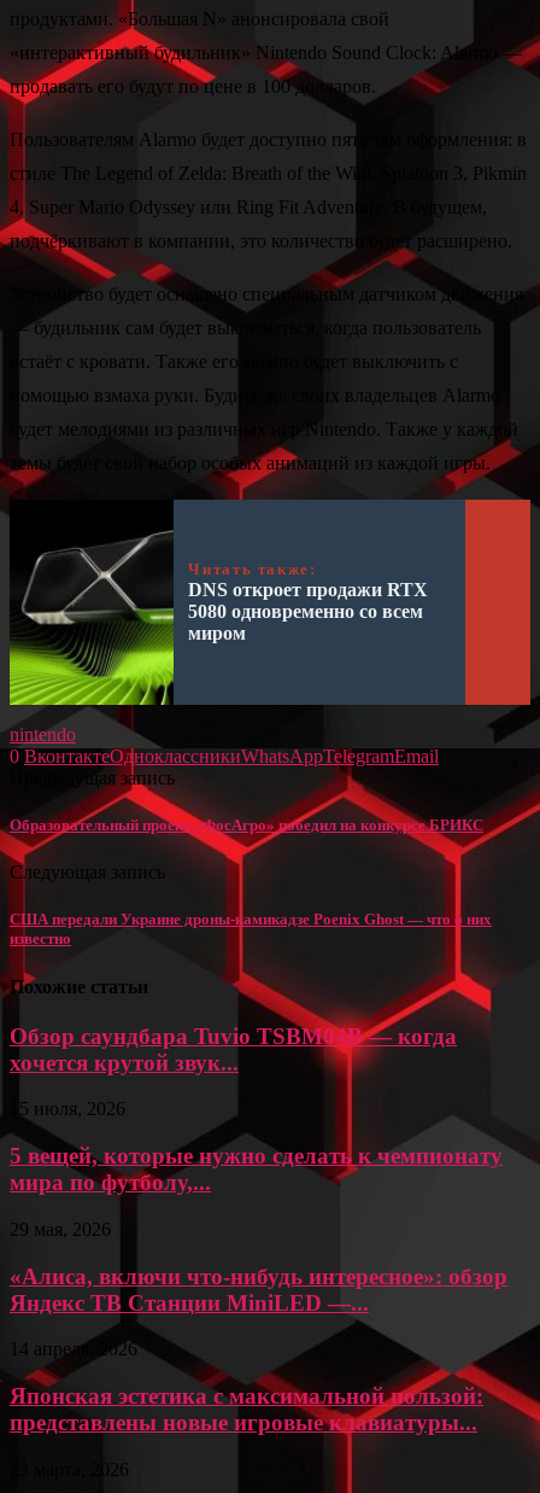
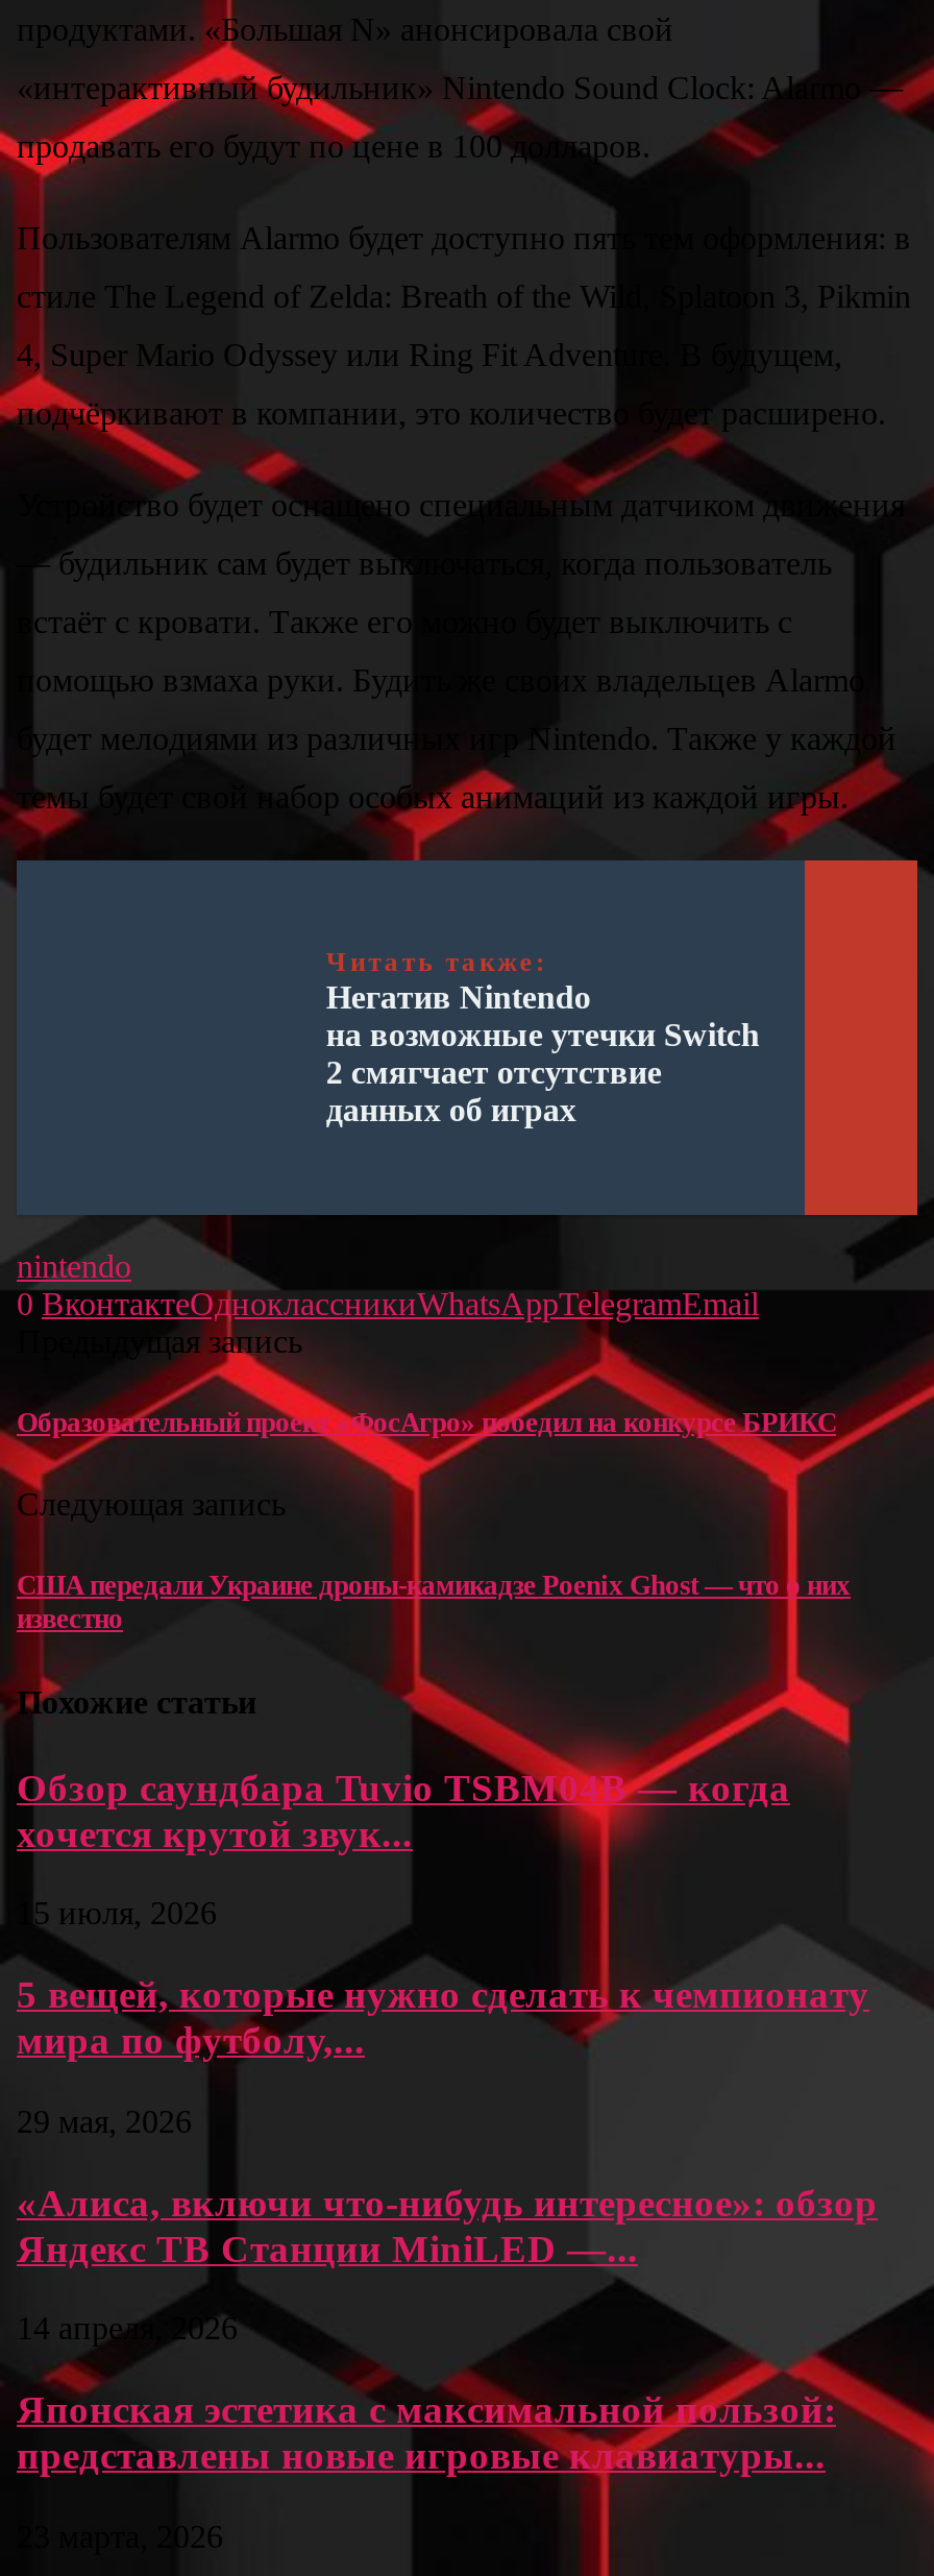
- [image]

- DNS откроет продажи RTX
- 5080 одновременно со всем
- миром
+ Негатив Nintendo
+ на возможные утечки Switch
+ 2 смягчает отсутствие
+ данных об играх
